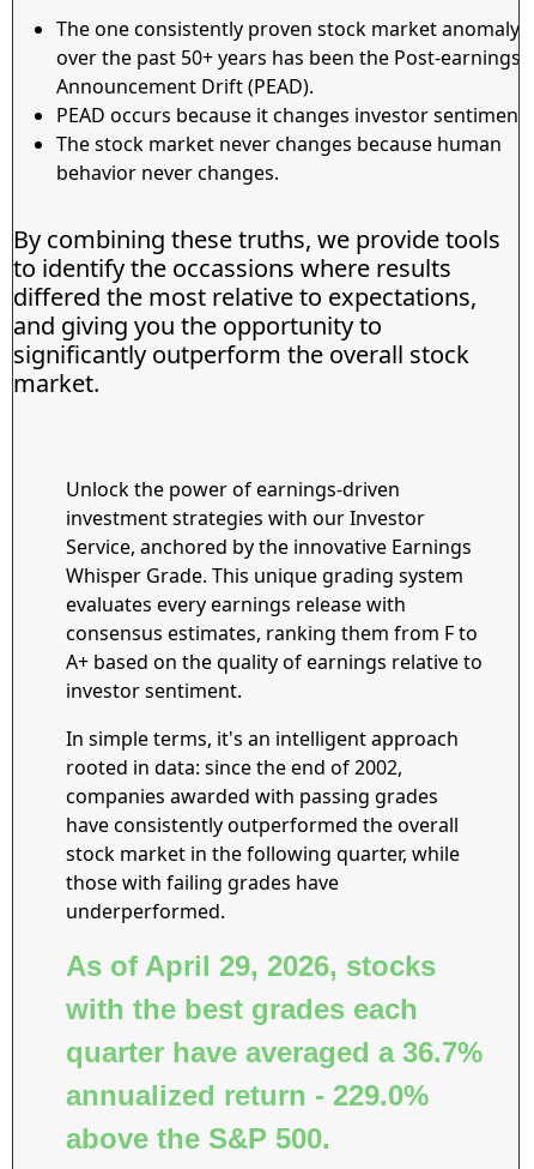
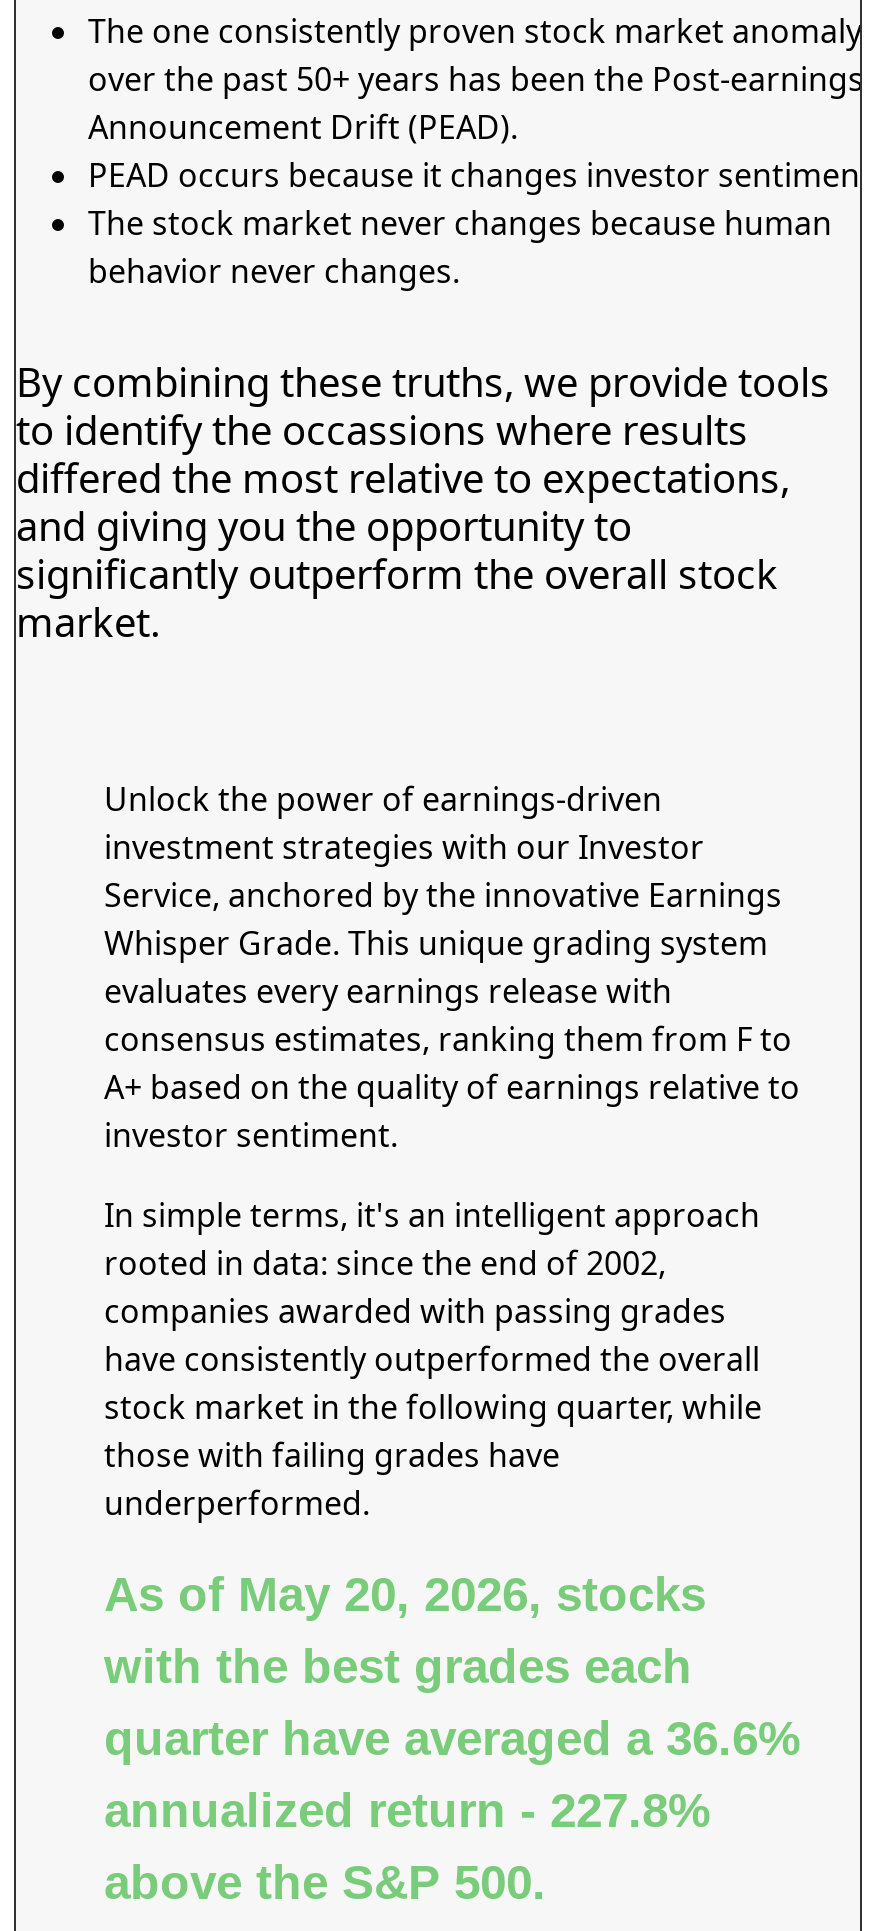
- As of April 29, 2026, stocks
+ As of May 20, 2026, stocks

- quarter have averaged a 36.7%
+ quarter have averaged a 36.6%

- annualized return - 229.0%
+ annualized return - 227.8%
